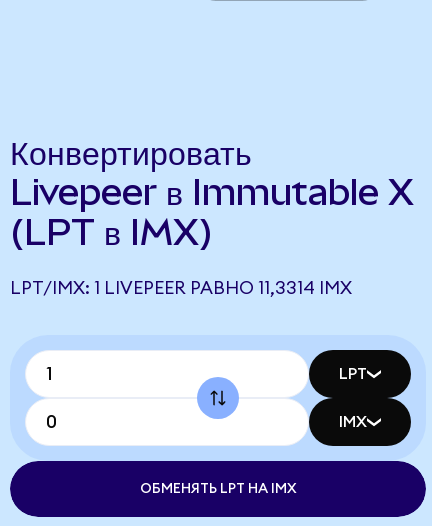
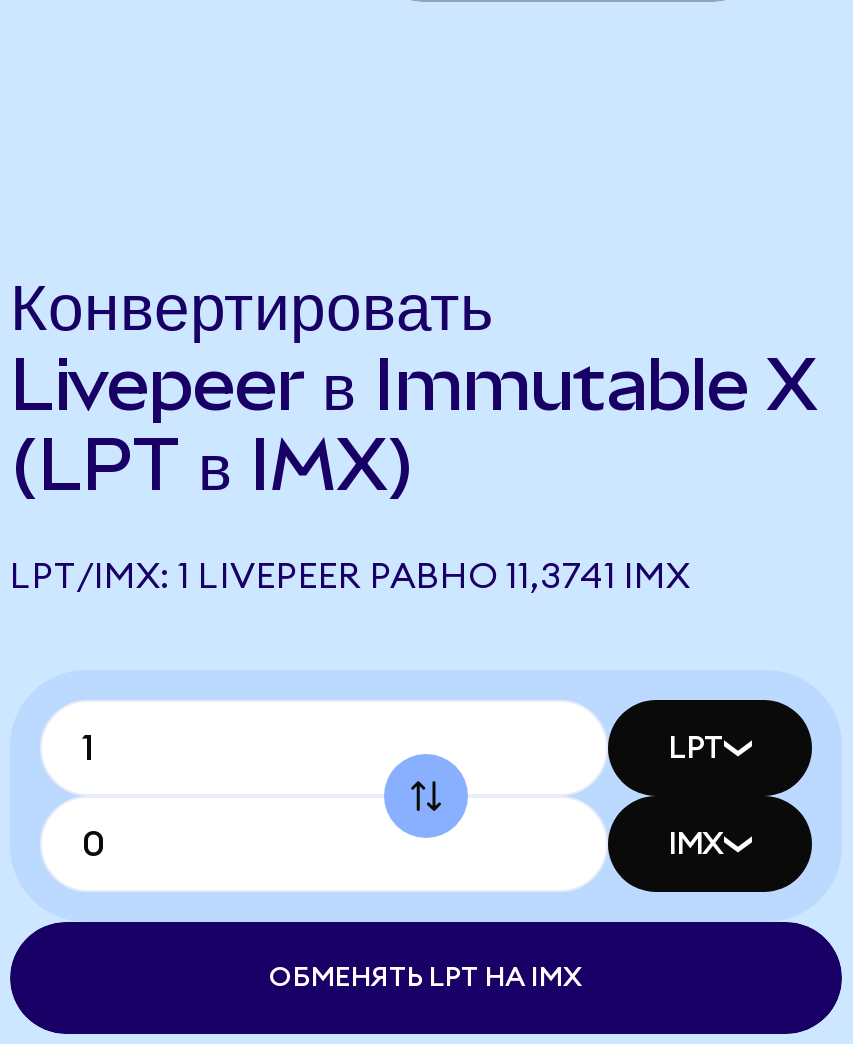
- LPT/IMX: 1 LIVEPEER РАВНО 11,3314 IMX
+ LPT/IMX: 1 LIVEPEER РАВНО 11,3741 IMX
